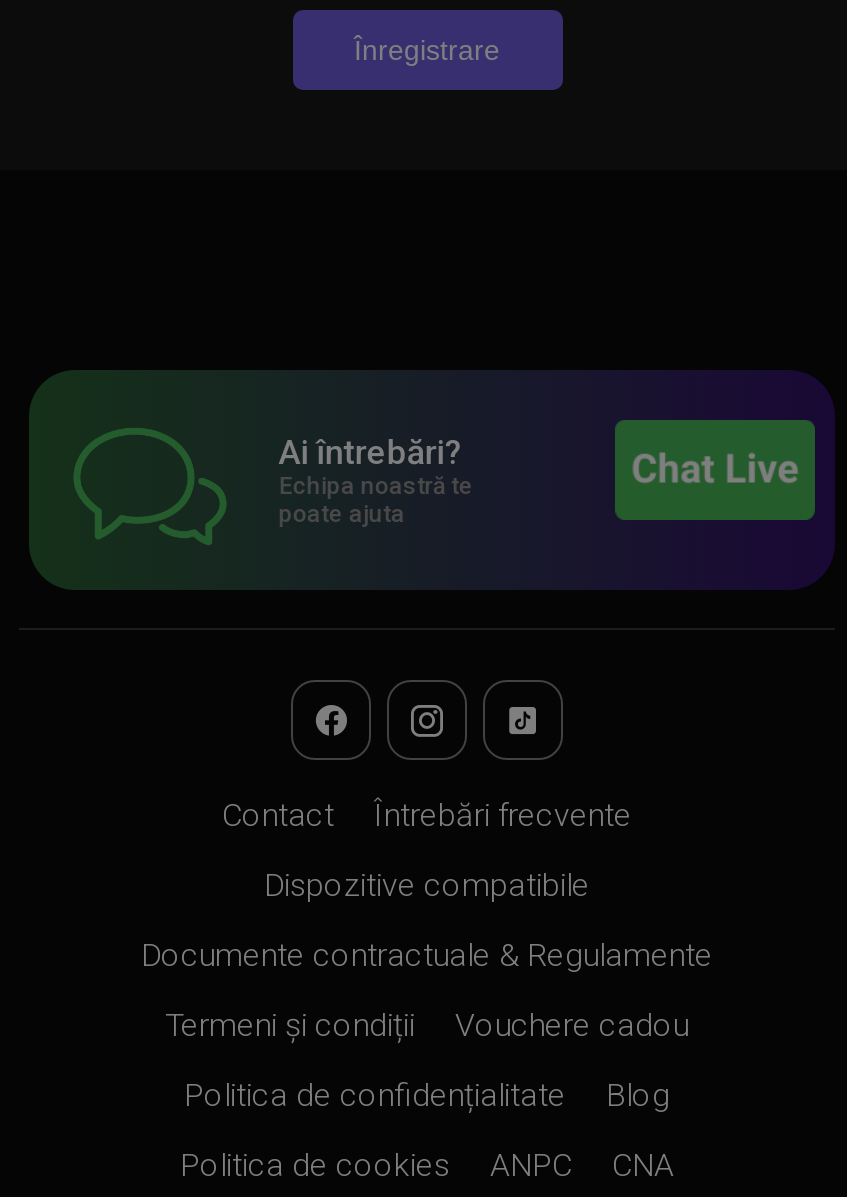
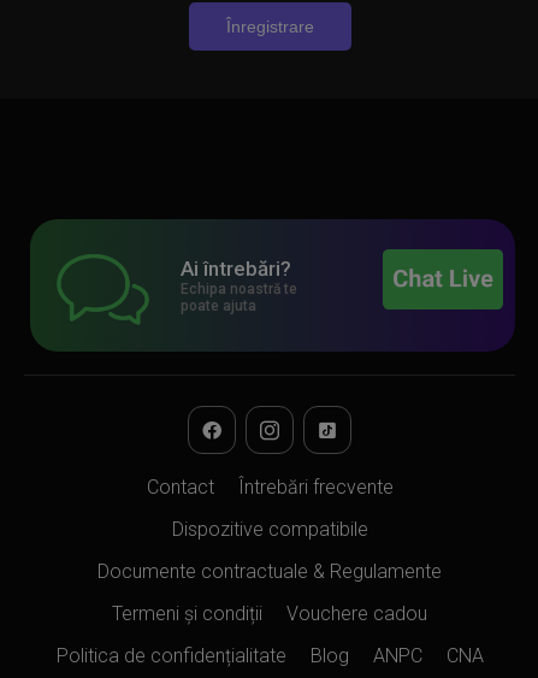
- Politica de cookies
